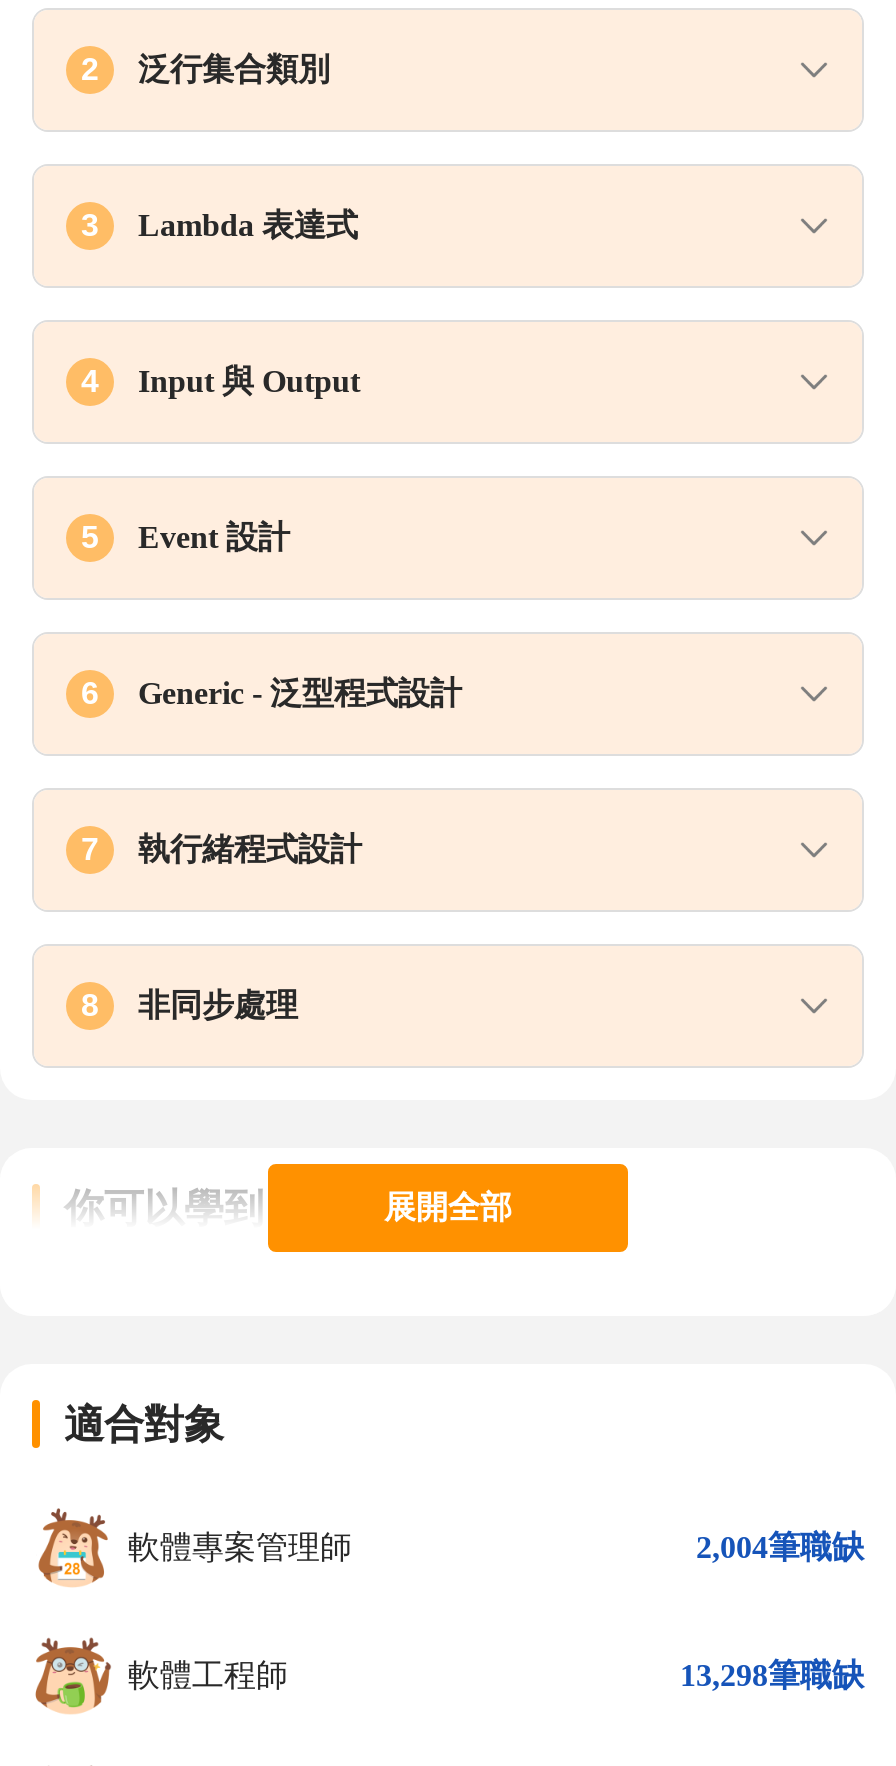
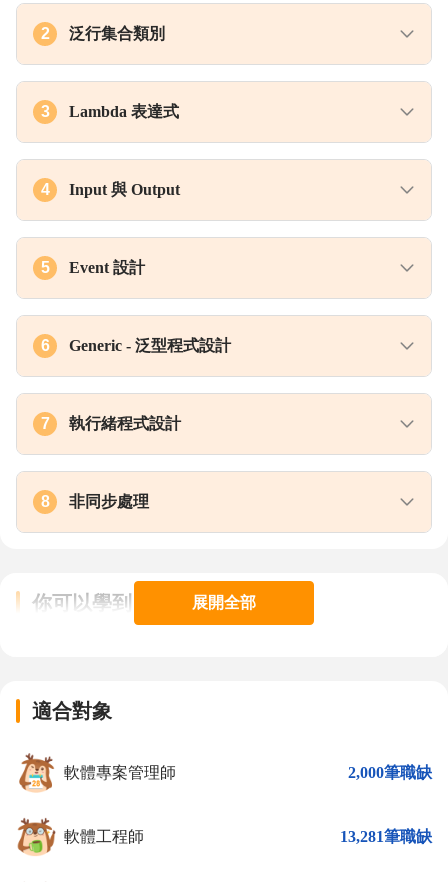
- 2,004筆職缺
+ 2,000筆職缺

- 13,298筆職缺
+ 13,281筆職缺
